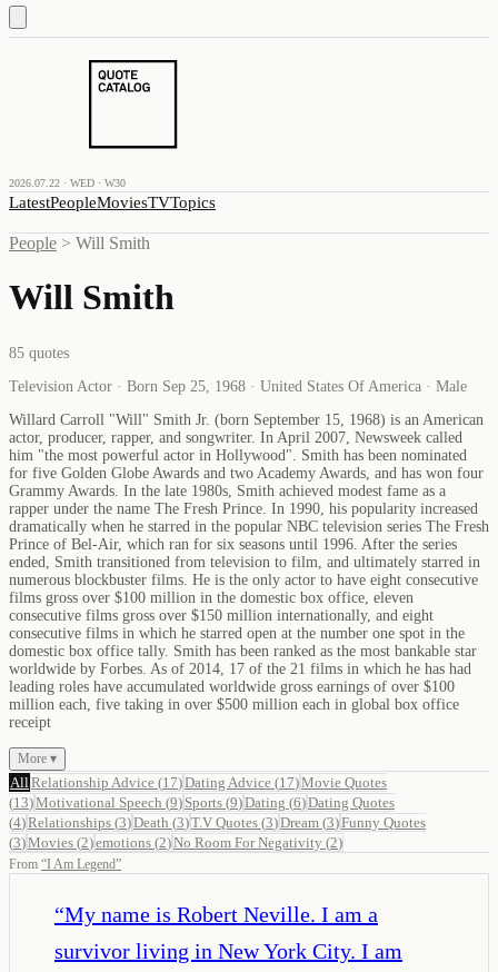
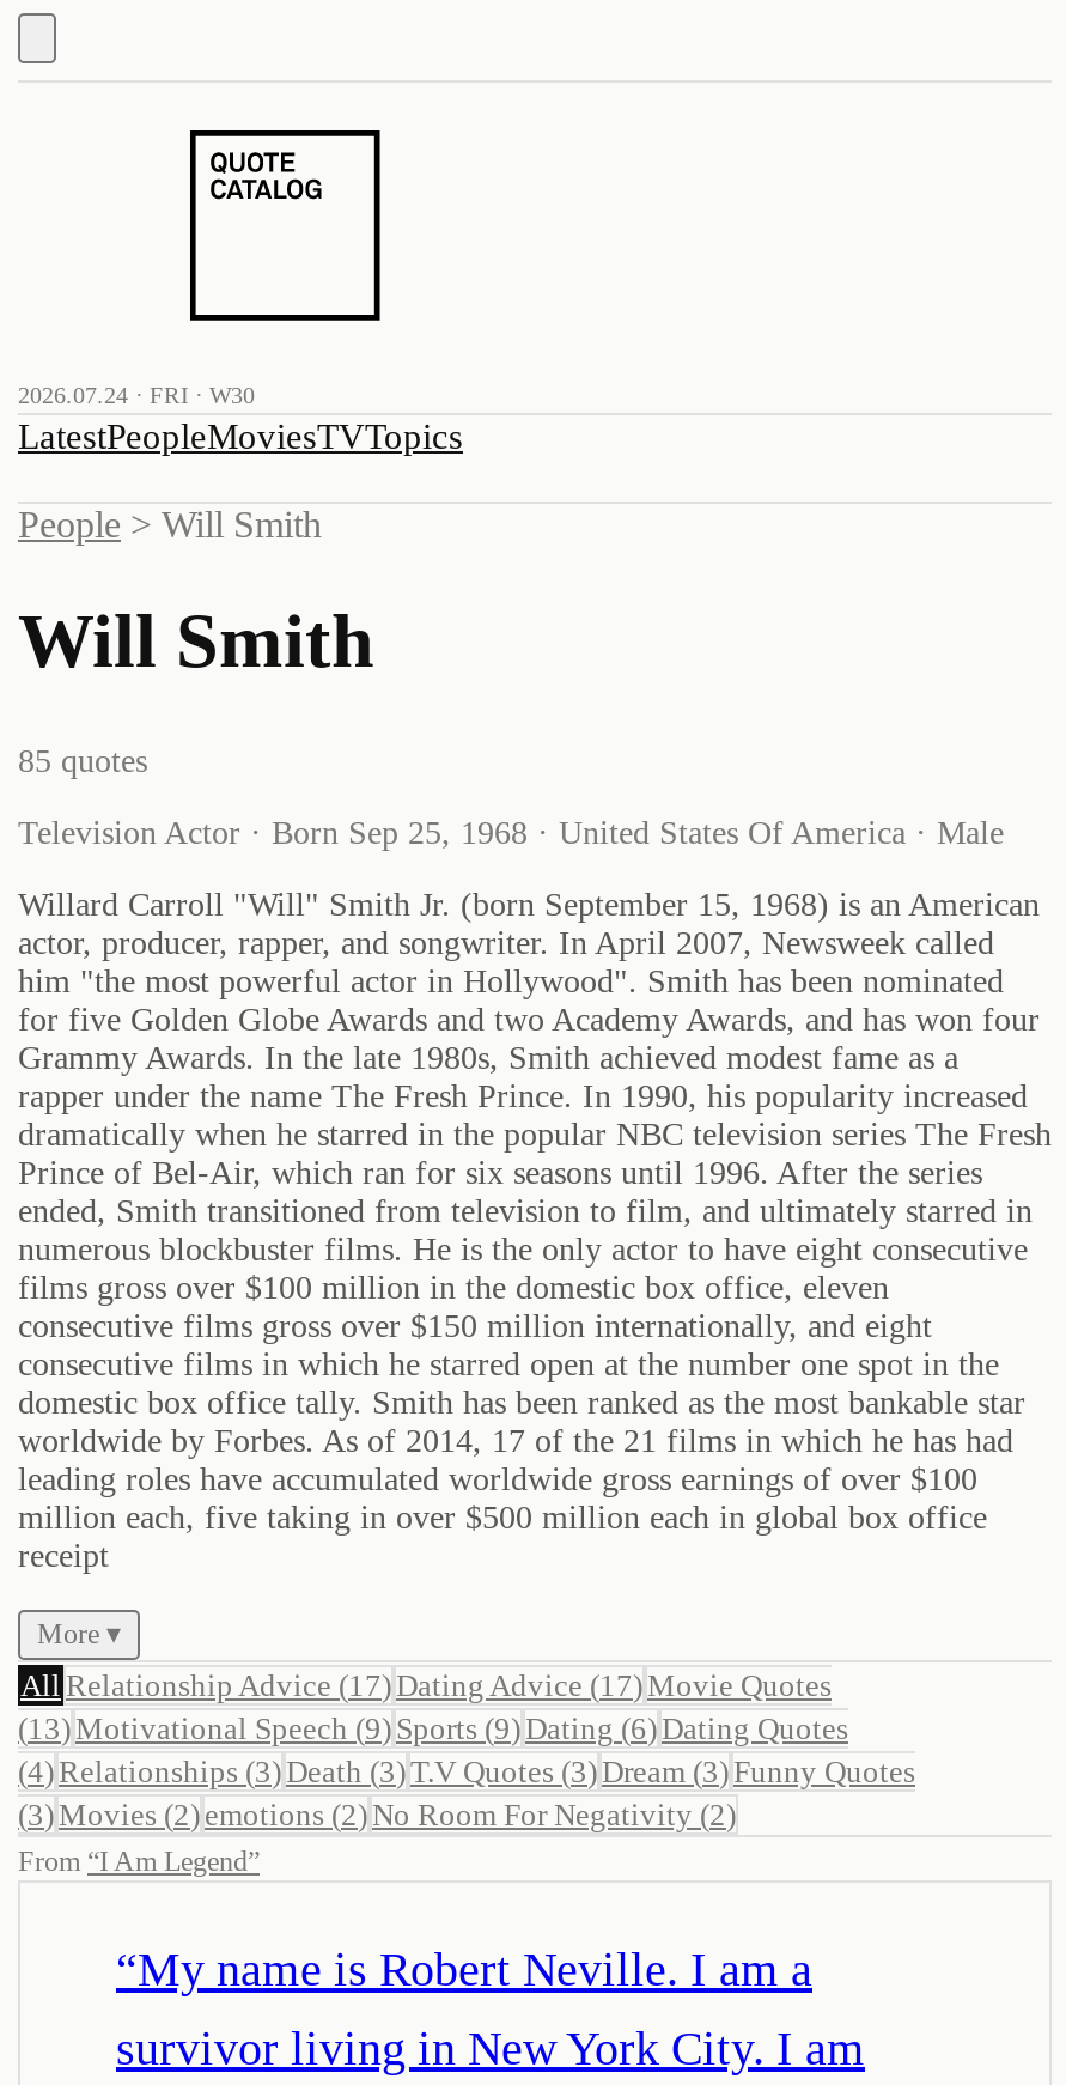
- 2026.07.22 · WED · W30
+ 2026.07.24 · FRI · W30
